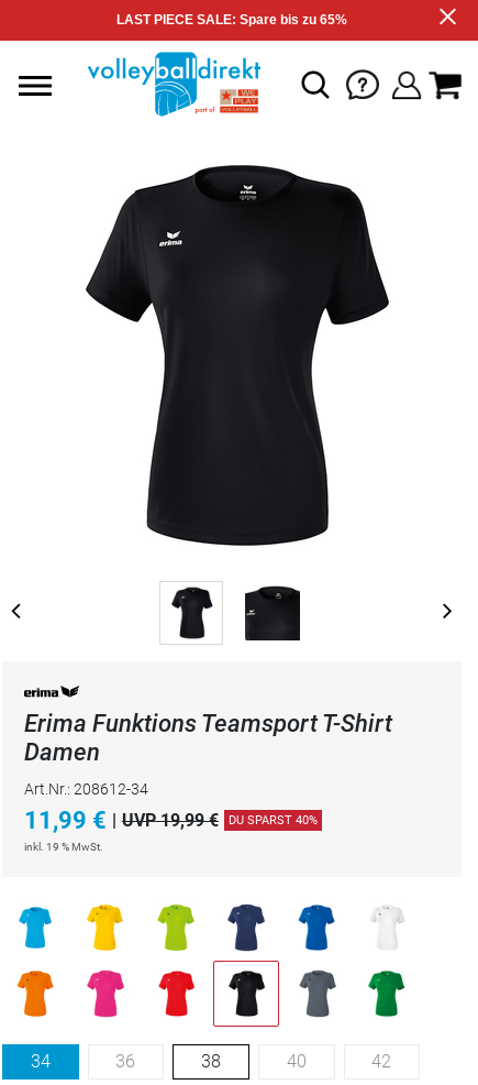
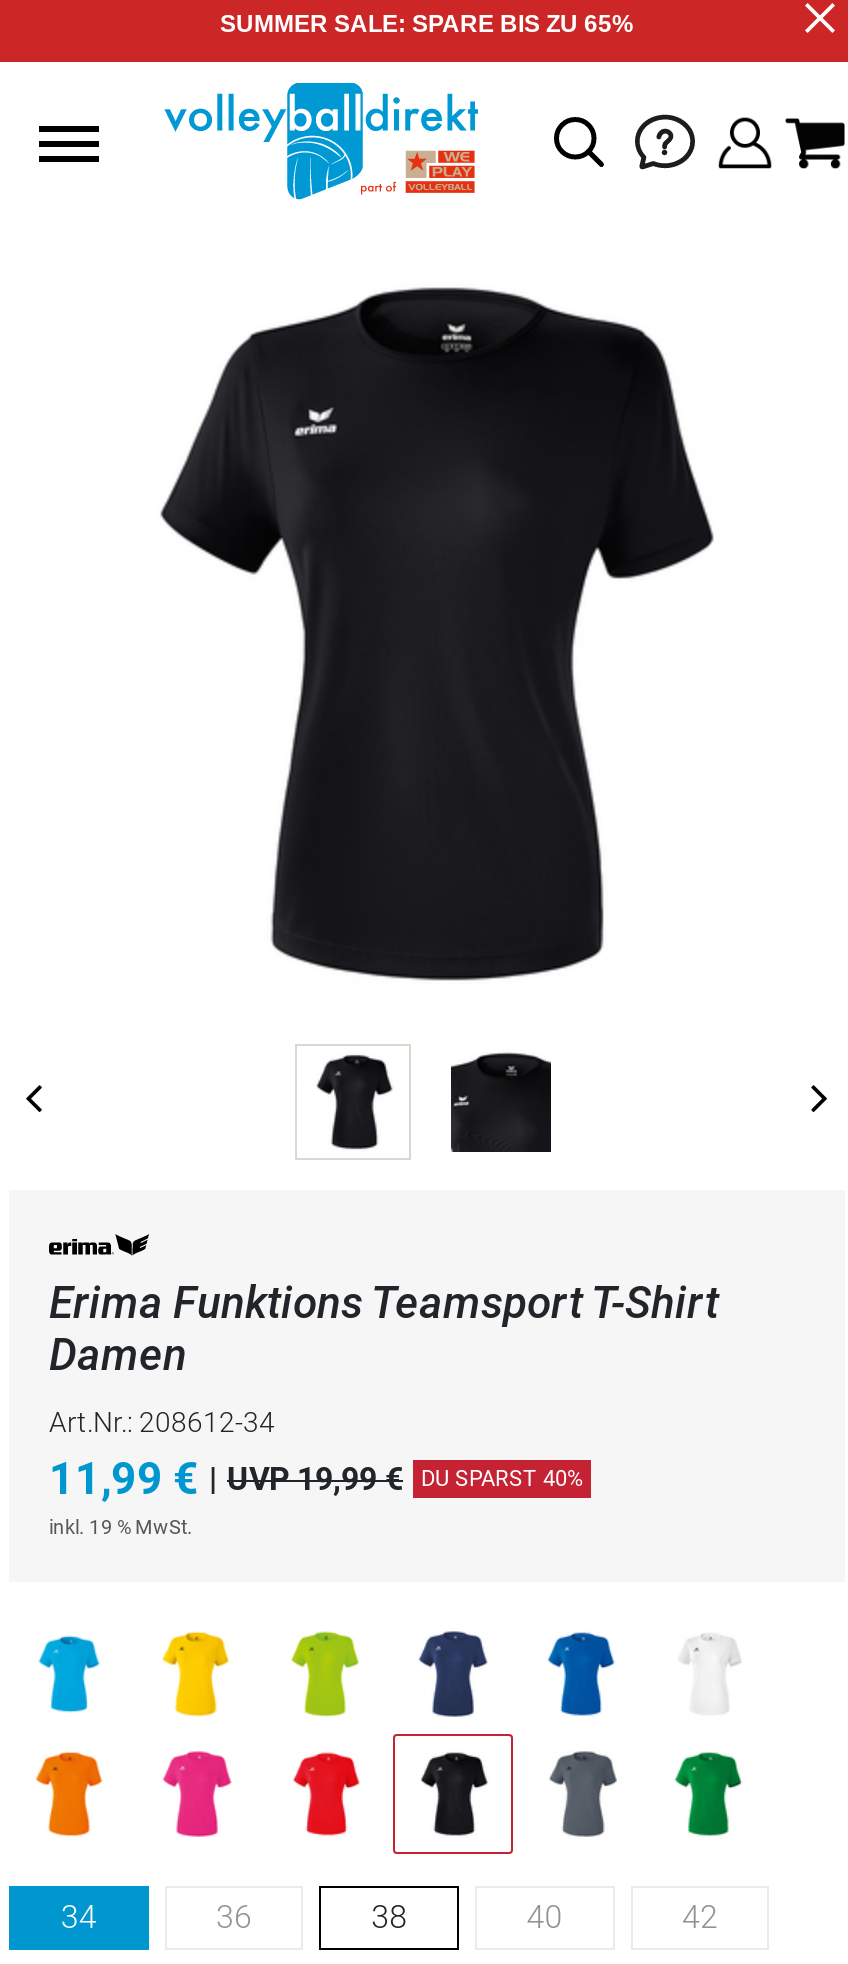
- LAST PIECE SALE: Spare bis zu 65%
+ SUMMER SALE: SPARE BIS ZU 65%
